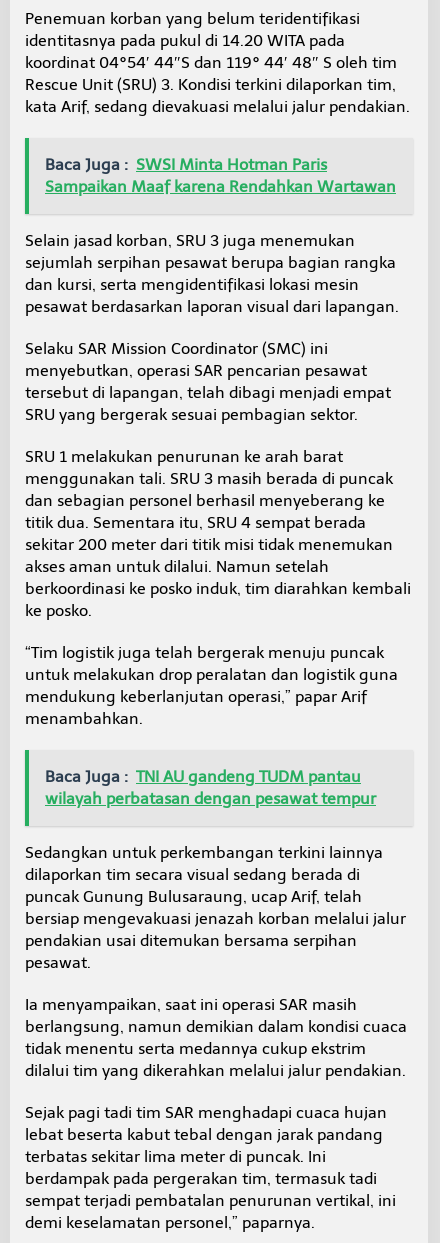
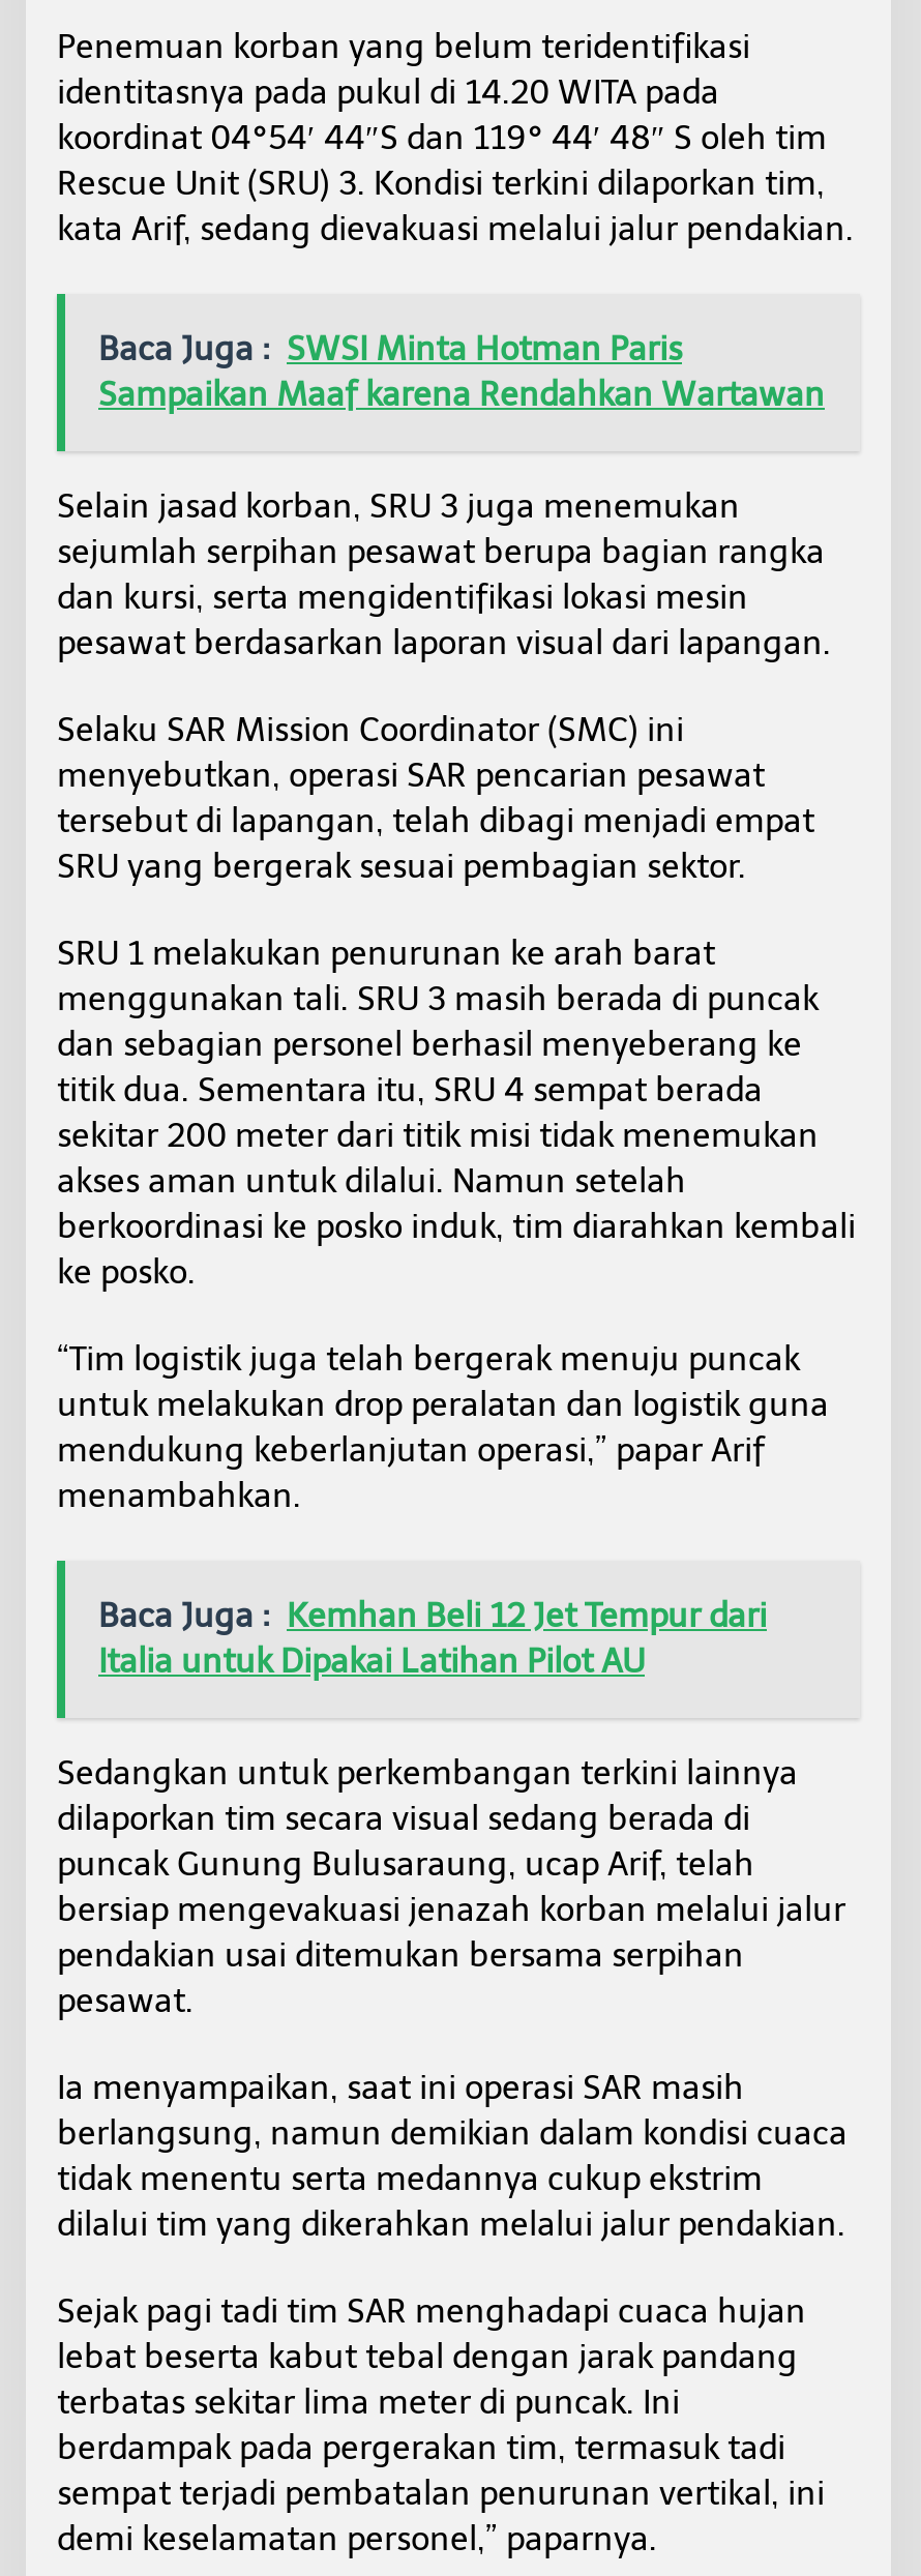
- Baca Juga : TNI AU gandeng TUDM pantau
- wilayah perbatasan dengan pesawat tempur
+ Baca Juga : Kemhan Beli 12 Jet Tempur dari
+ Italia untuk Dipakai Latihan Pilot AU
